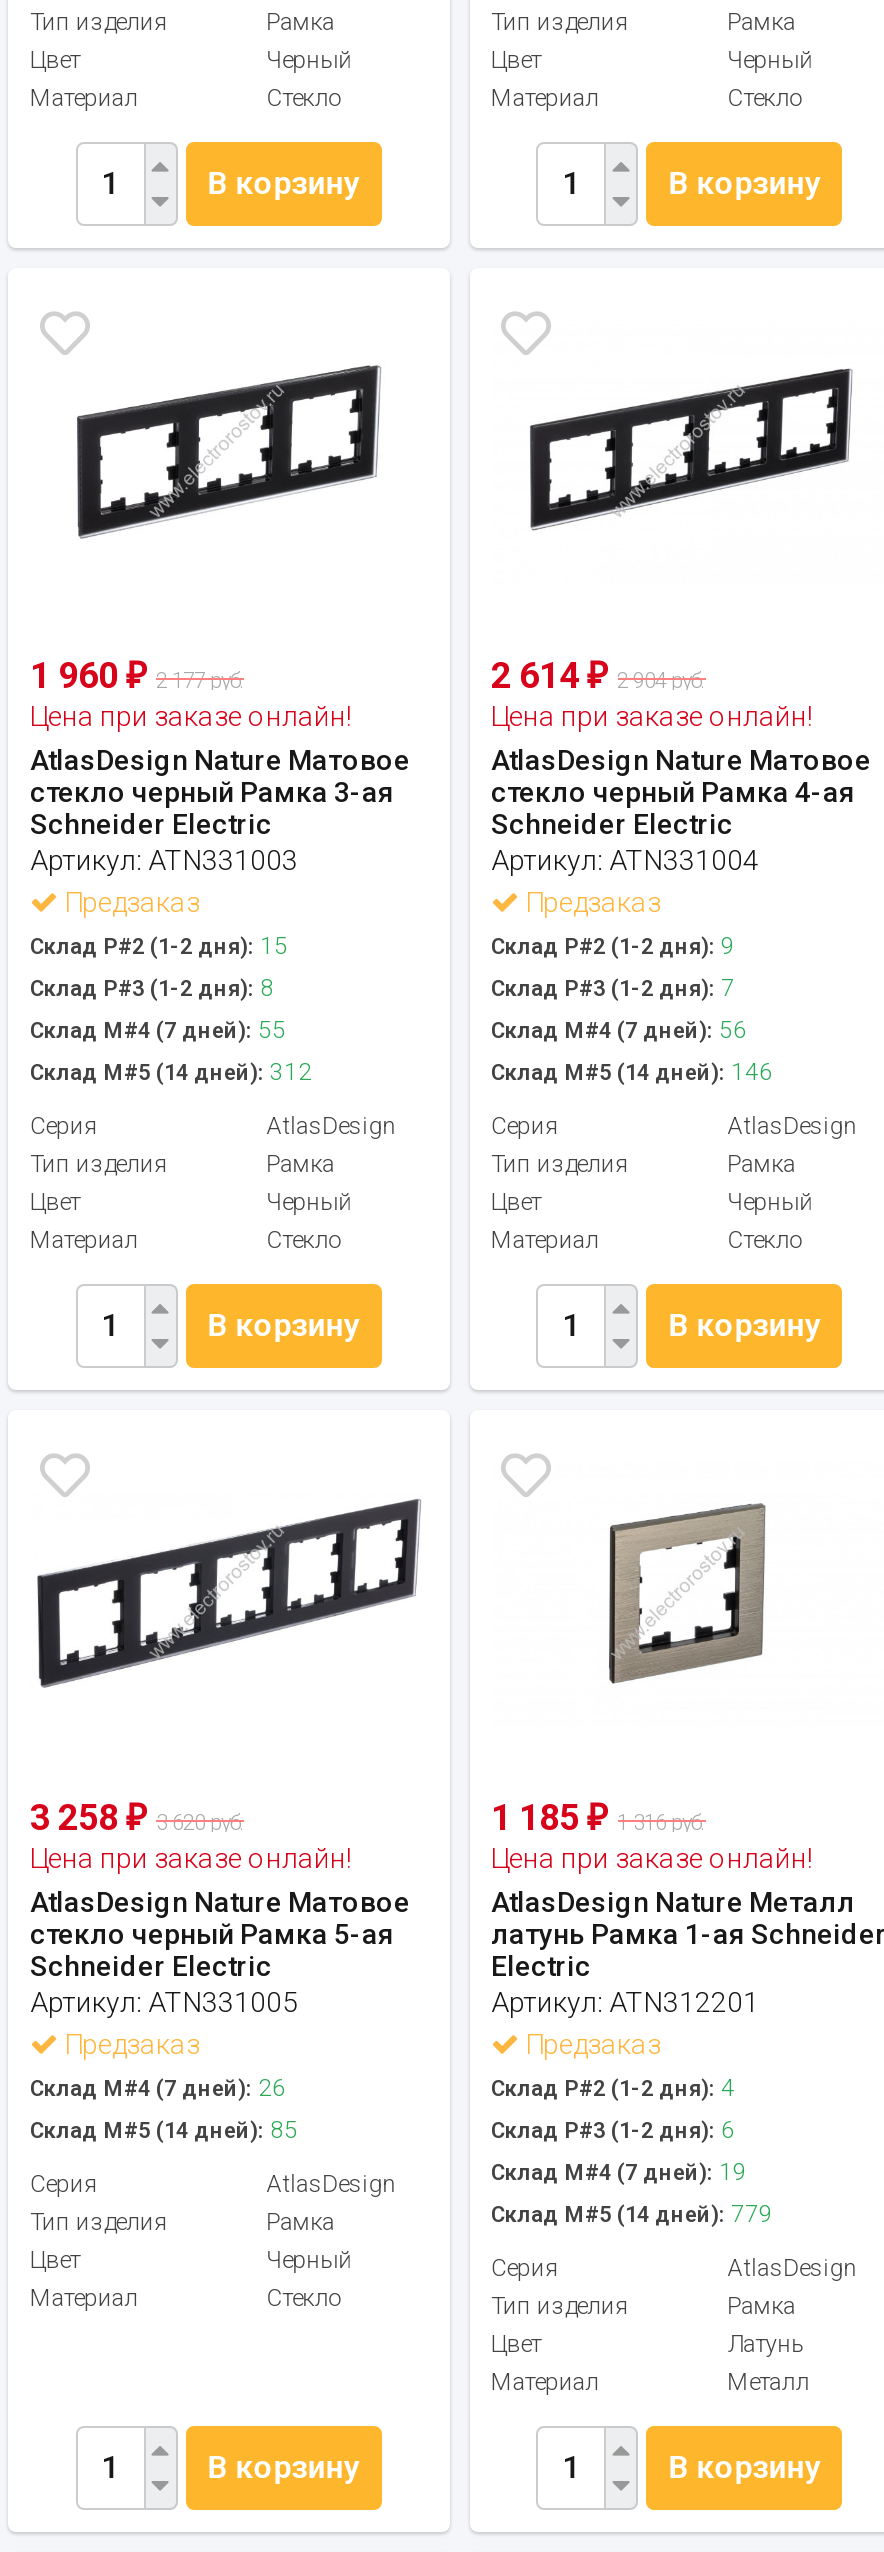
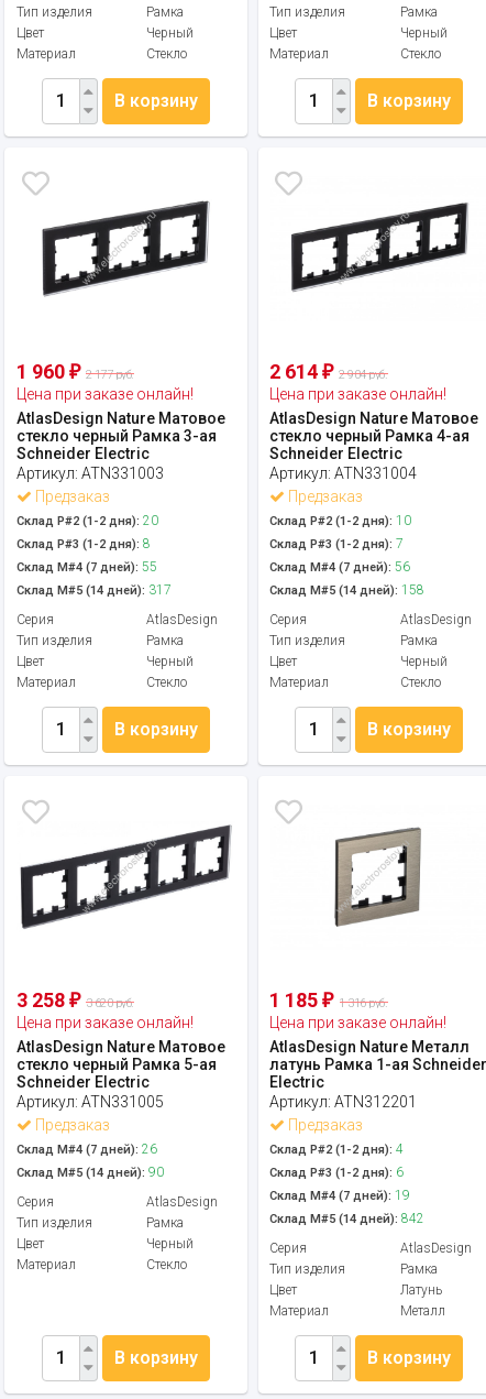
- Склад Р#2 (1-2 дня): 15
+ Склад Р#2 (1-2 дня): 20

- Склад Р#2 (1-2 дня): 9
+ Склад Р#2 (1-2 дня): 10

- Склад М#5 (14 дней): 312
+ Склад М#5 (14 дней): 317

- Склад М#5 (14 дней): 146
+ Склад М#5 (14 дней): 158

- Склад М#5 (14 дней): 85
+ Склад М#5 (14 дней): 90

- Склад М#5 (14 дней): 779
+ Склад М#5 (14 дней): 842
